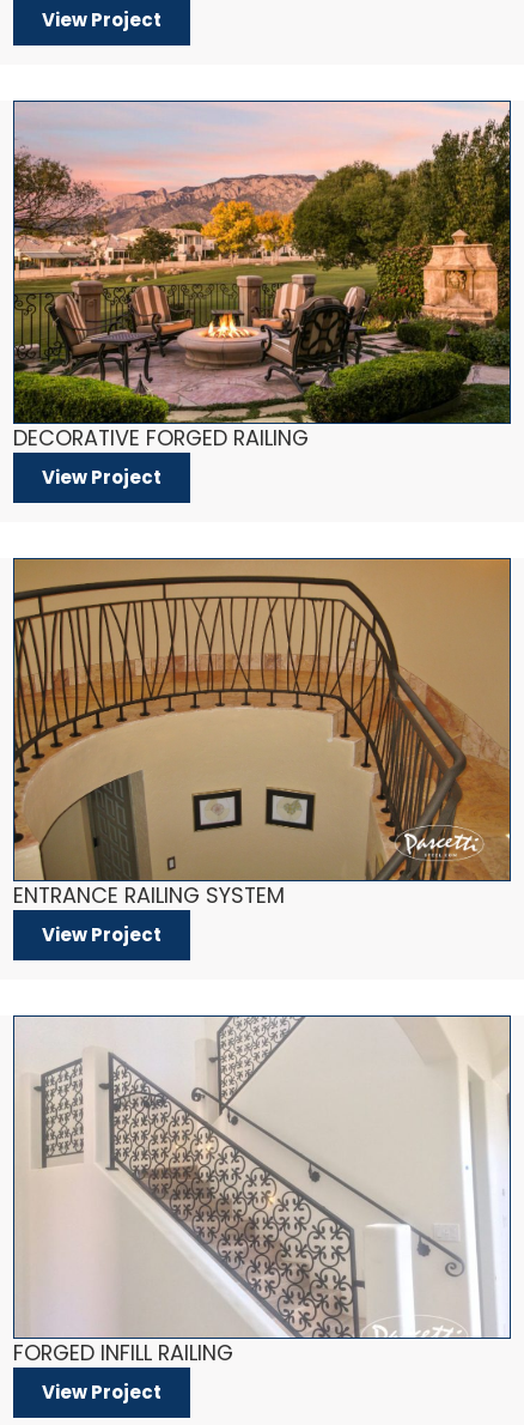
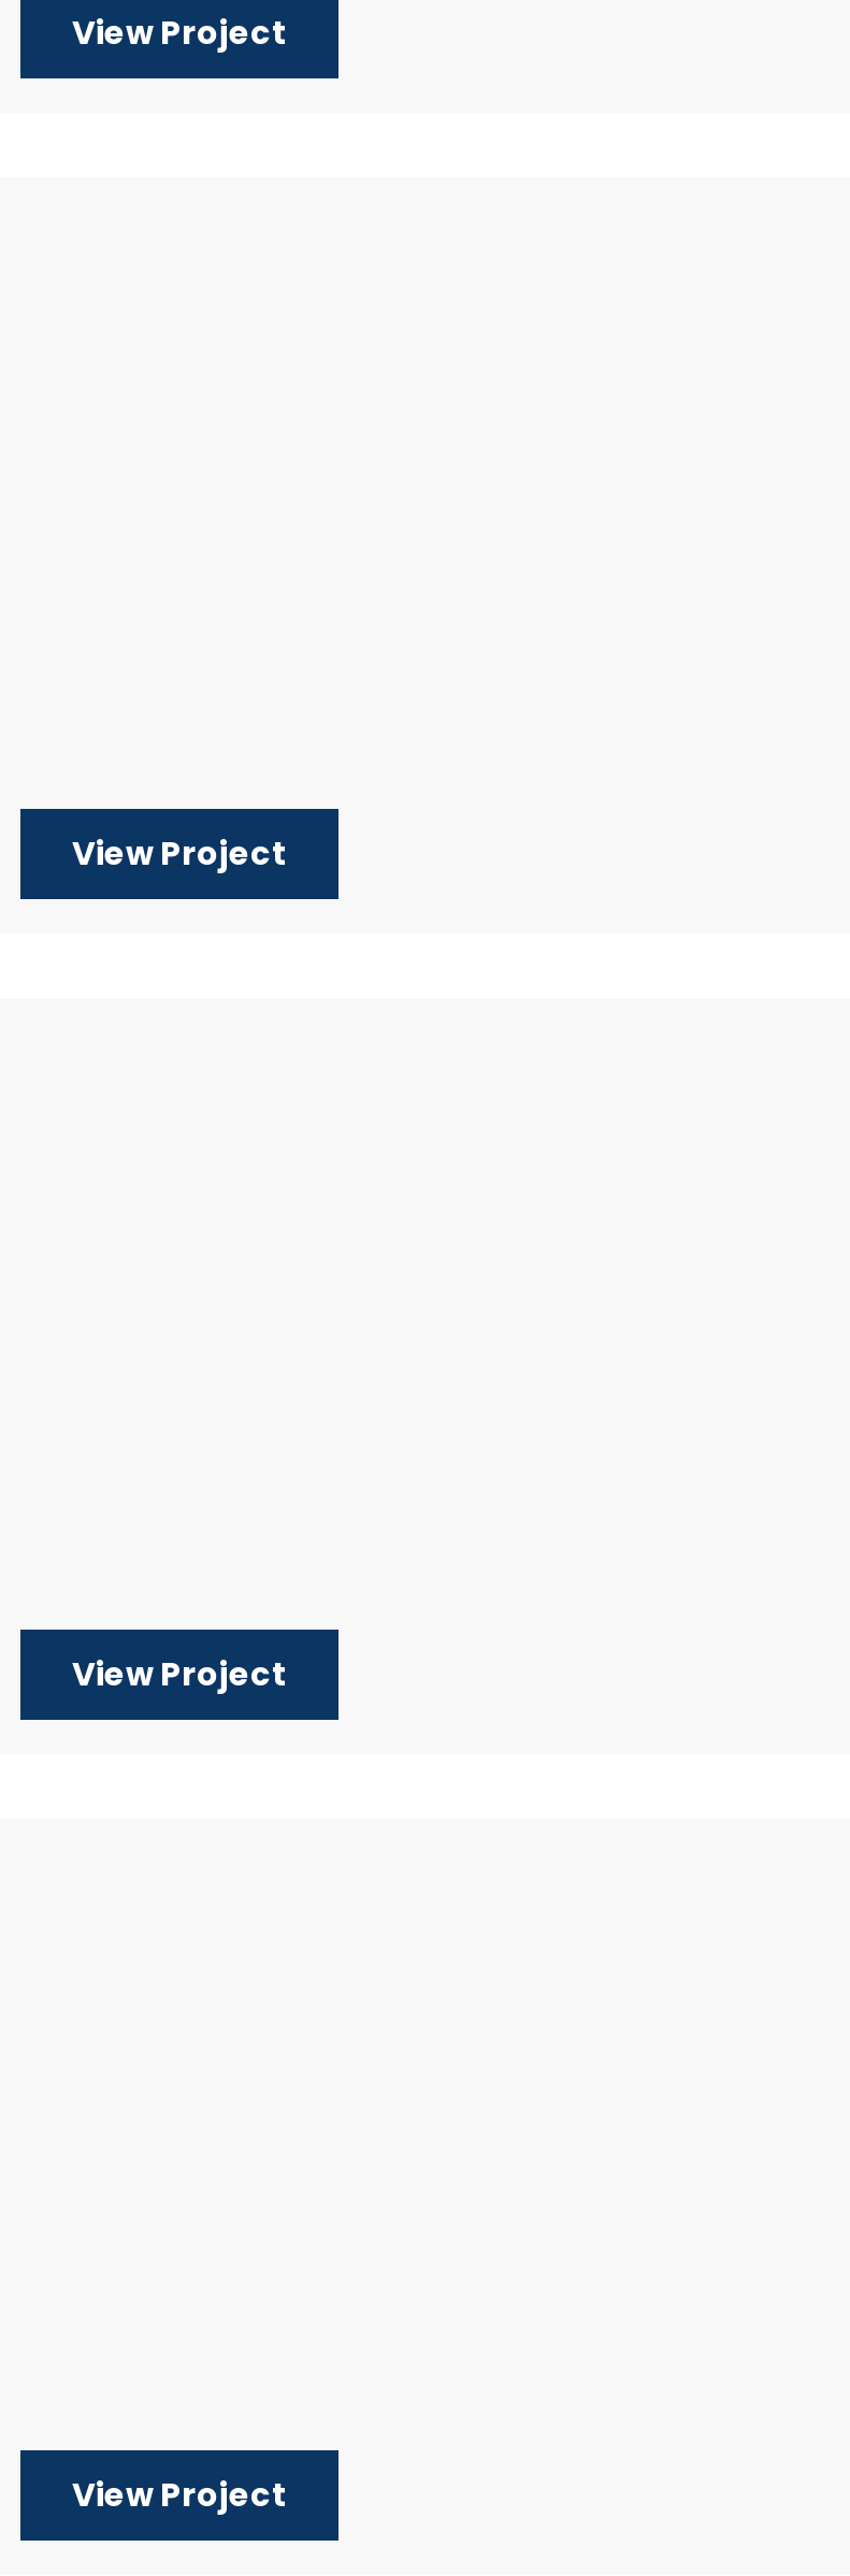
- [image]
- DECORATIVE FORGED RAILING

- [image]
- ENTRANCE RAILING SYSTEM

- [image]
- FORGED INFILL RAILING
